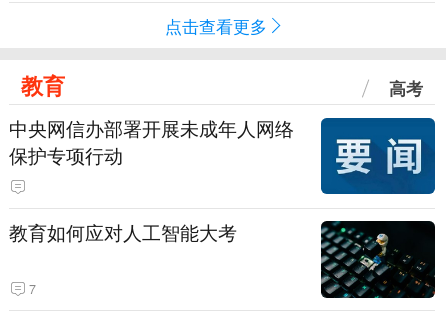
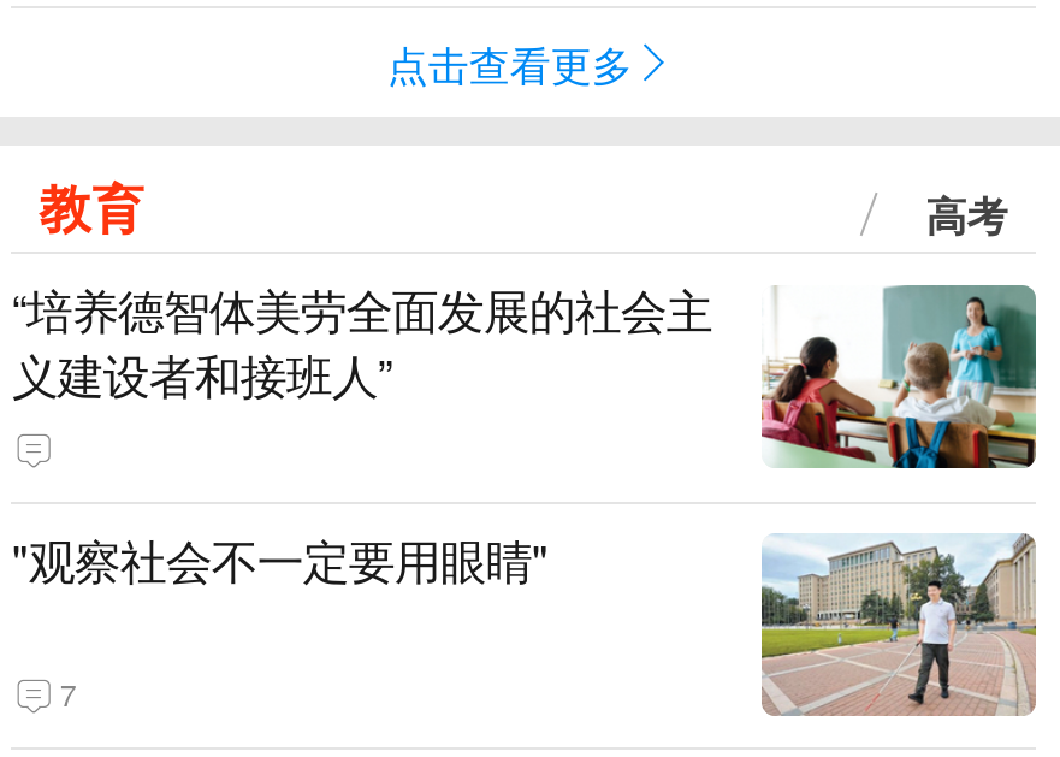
- [image]
- 中央网信办部署开展未成年人网络
- 保护专项行动
+ [image]
+ “培养德智体美劳全面发展的社会主
+ 义建设者和接班人”

- 教育如何应对人工智能大考
+ "观察社会不一定要用眼睛"

- [image]
+ [image]
